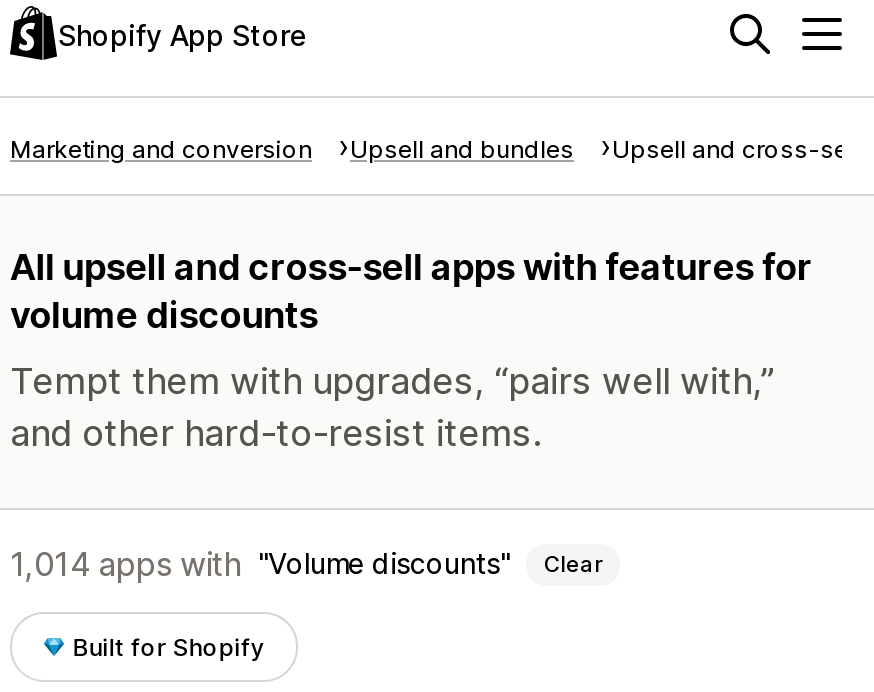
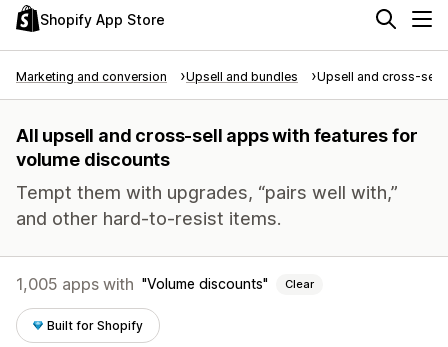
- 1,014 apps with Volume discounts Clear
+ 1,005 apps with Volume discounts Clear
